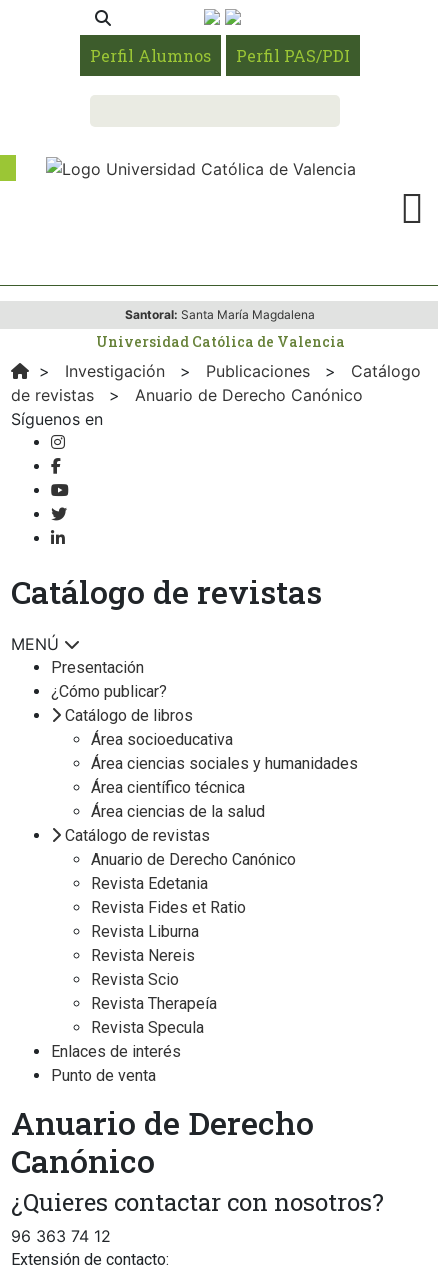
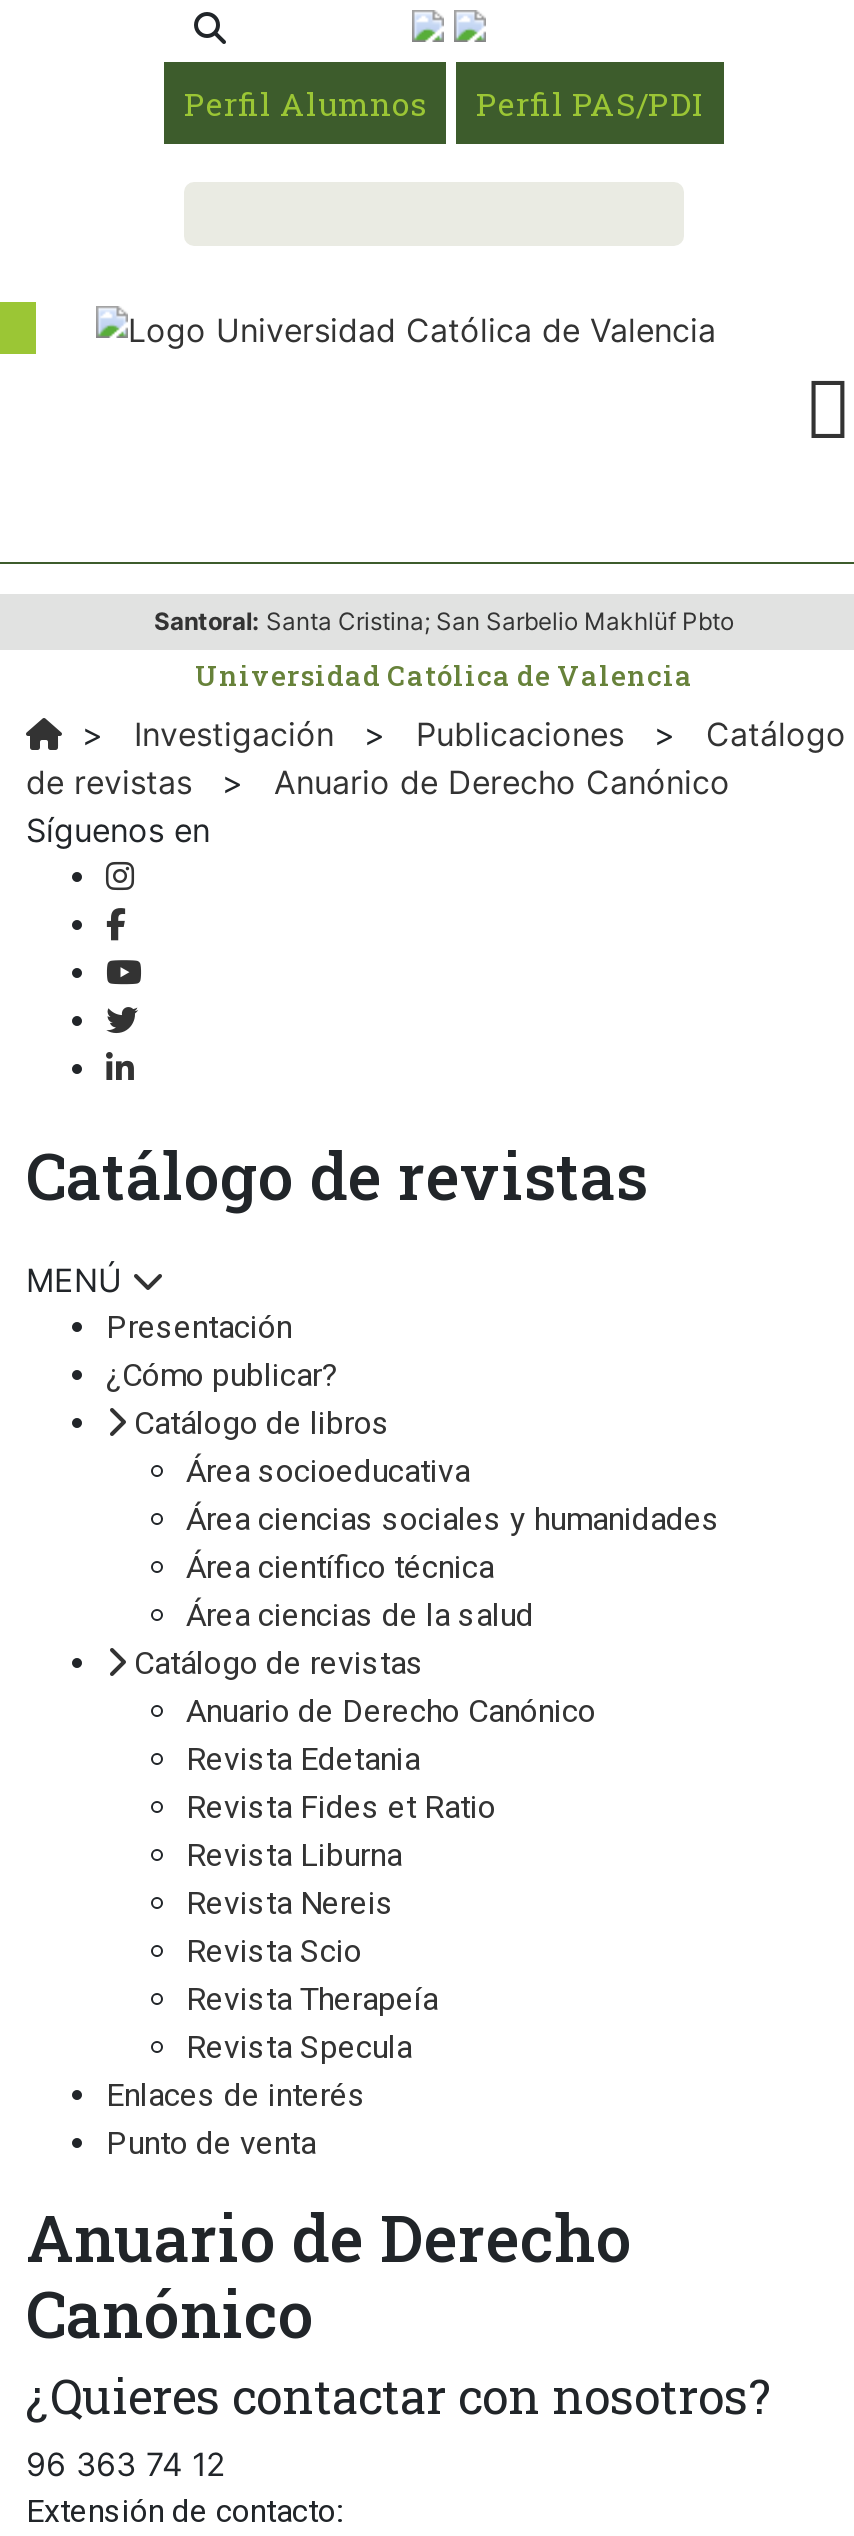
- Santoral: Santa María Magdalena
+ Santoral: Santa Cristina; San Sarbelio Makhlüf Pbto
